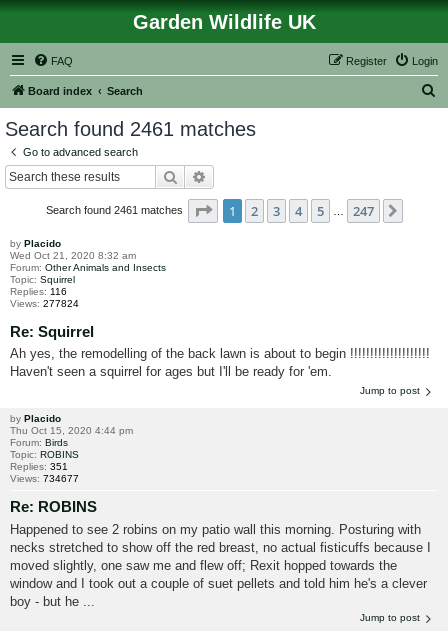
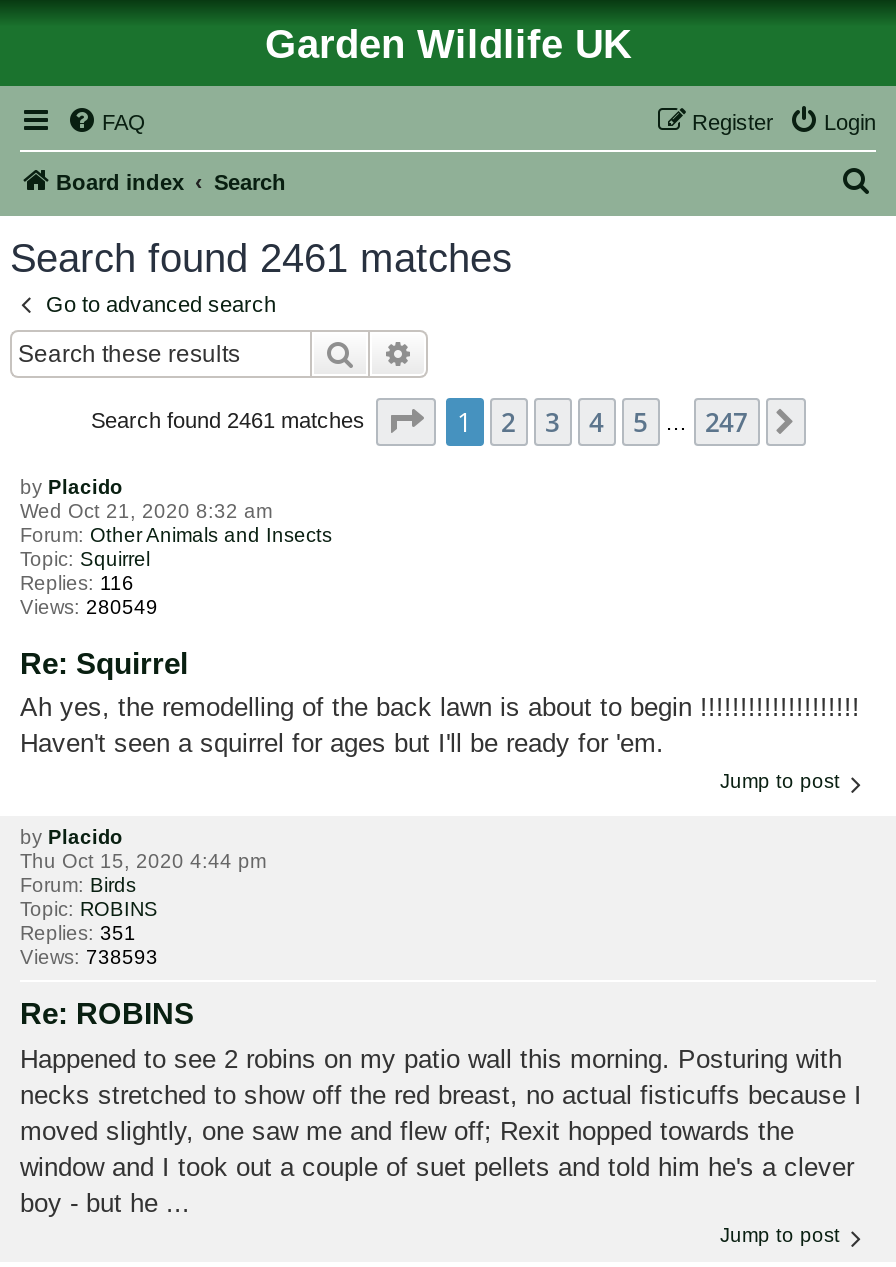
- Views: 277824
+ Views: 280549

- Views: 734677
+ Views: 738593
